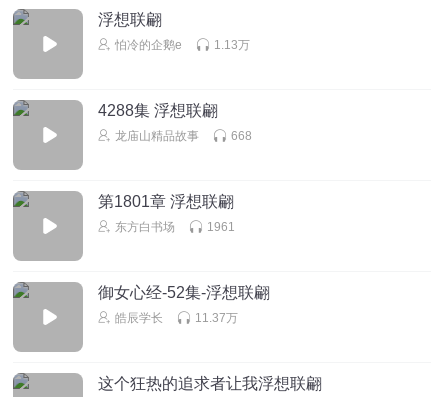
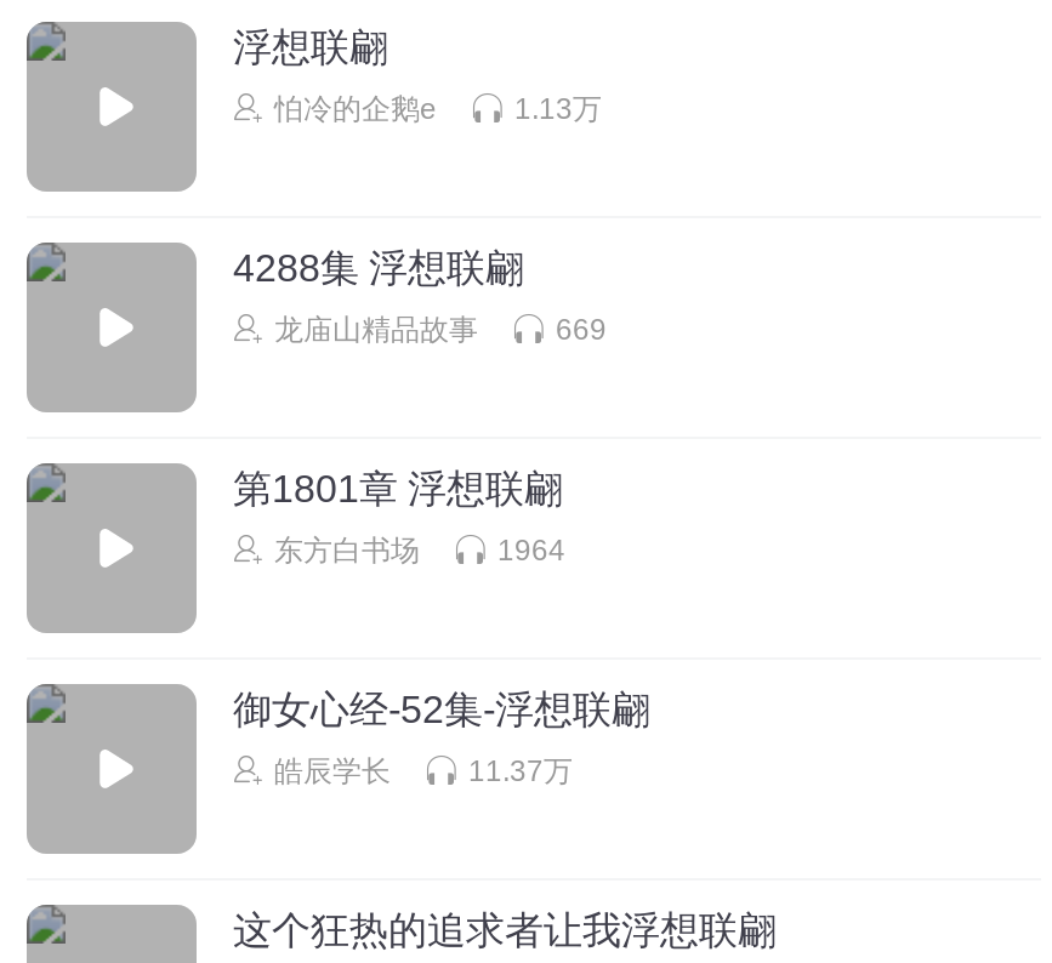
- 668
+ 669

- 1961
+ 1964
